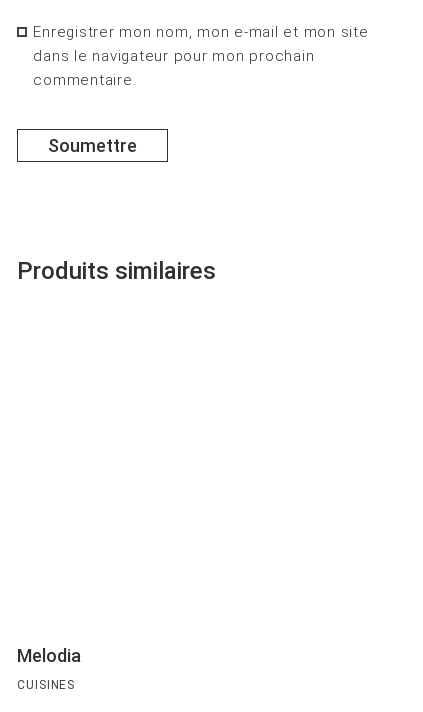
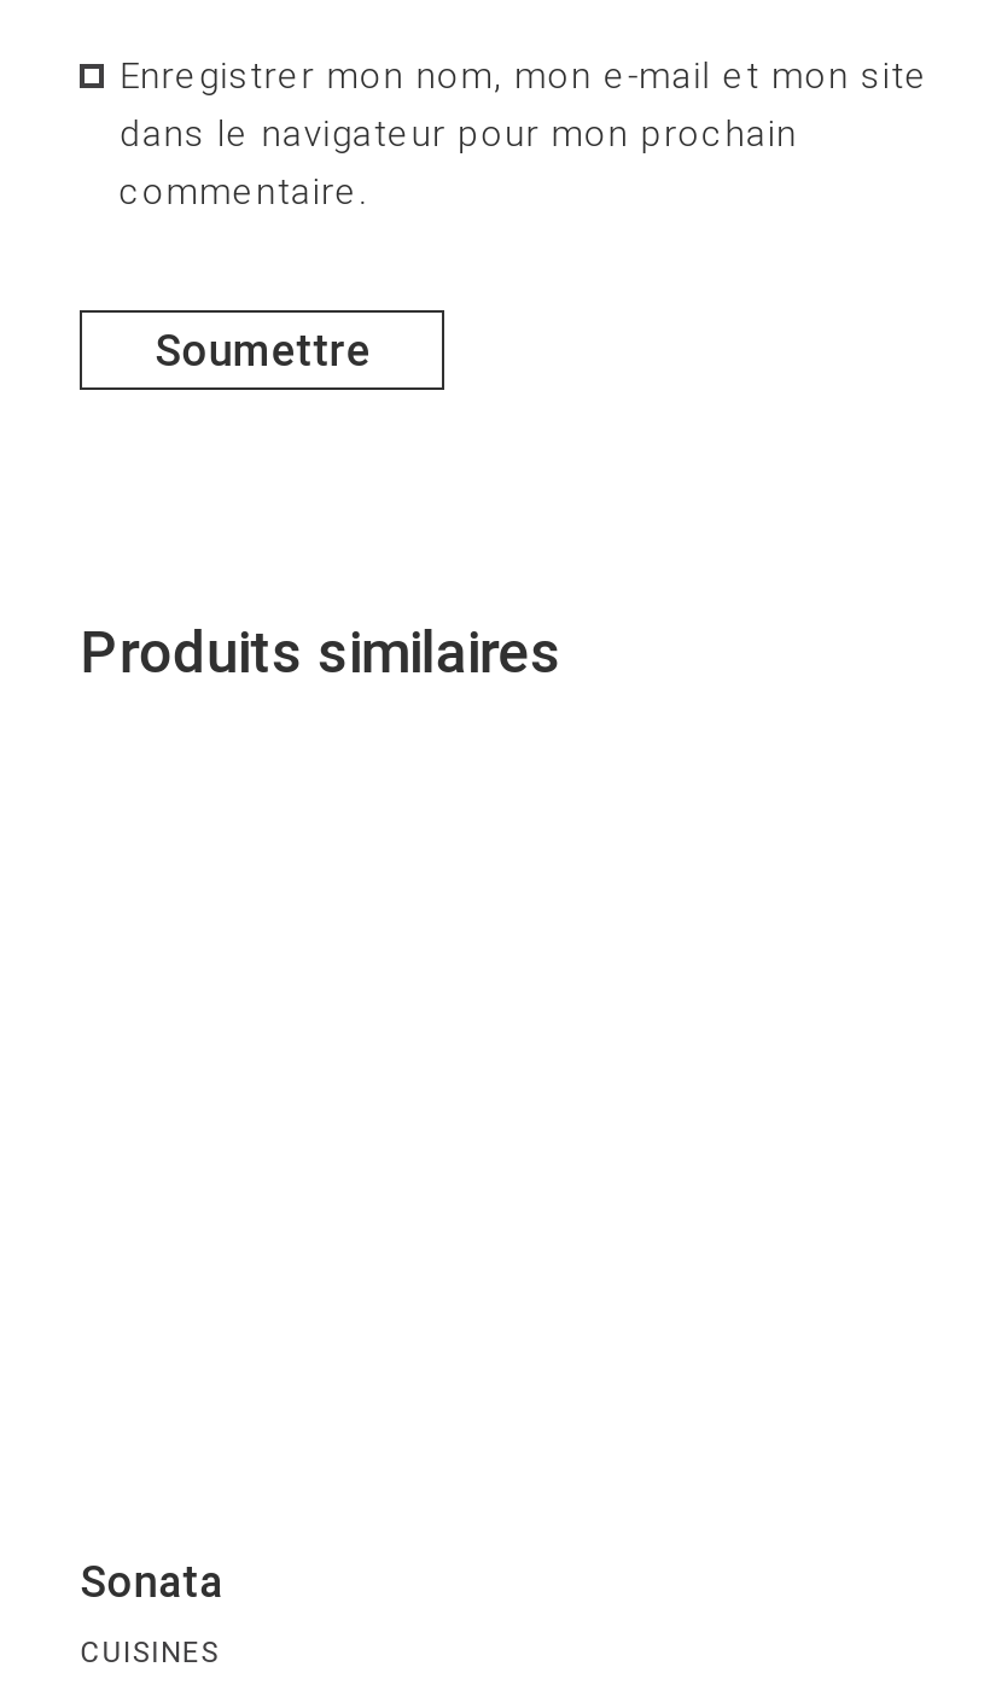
- Melodia
+ Sonata
